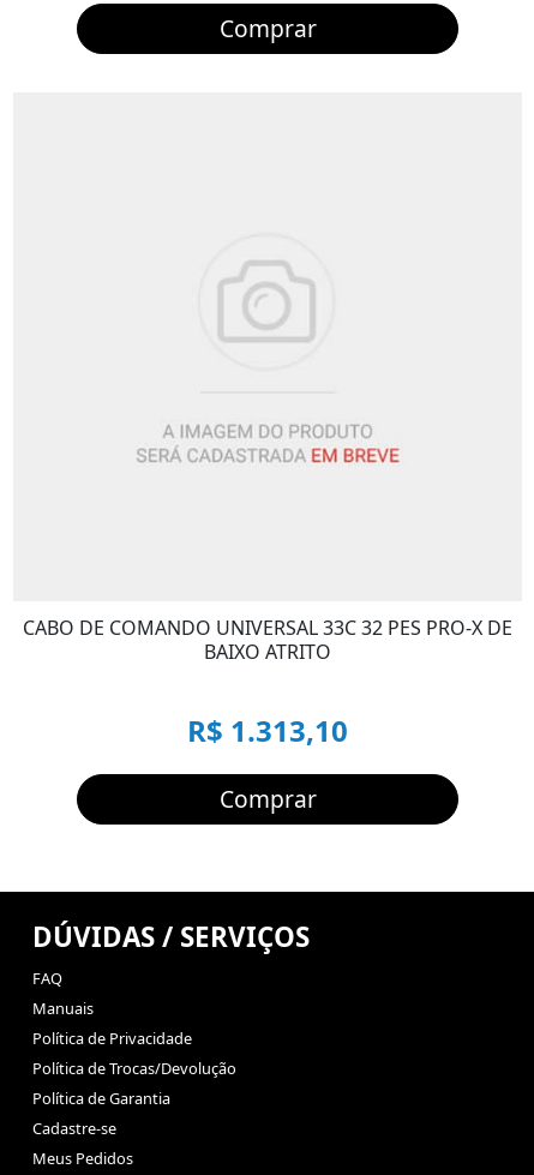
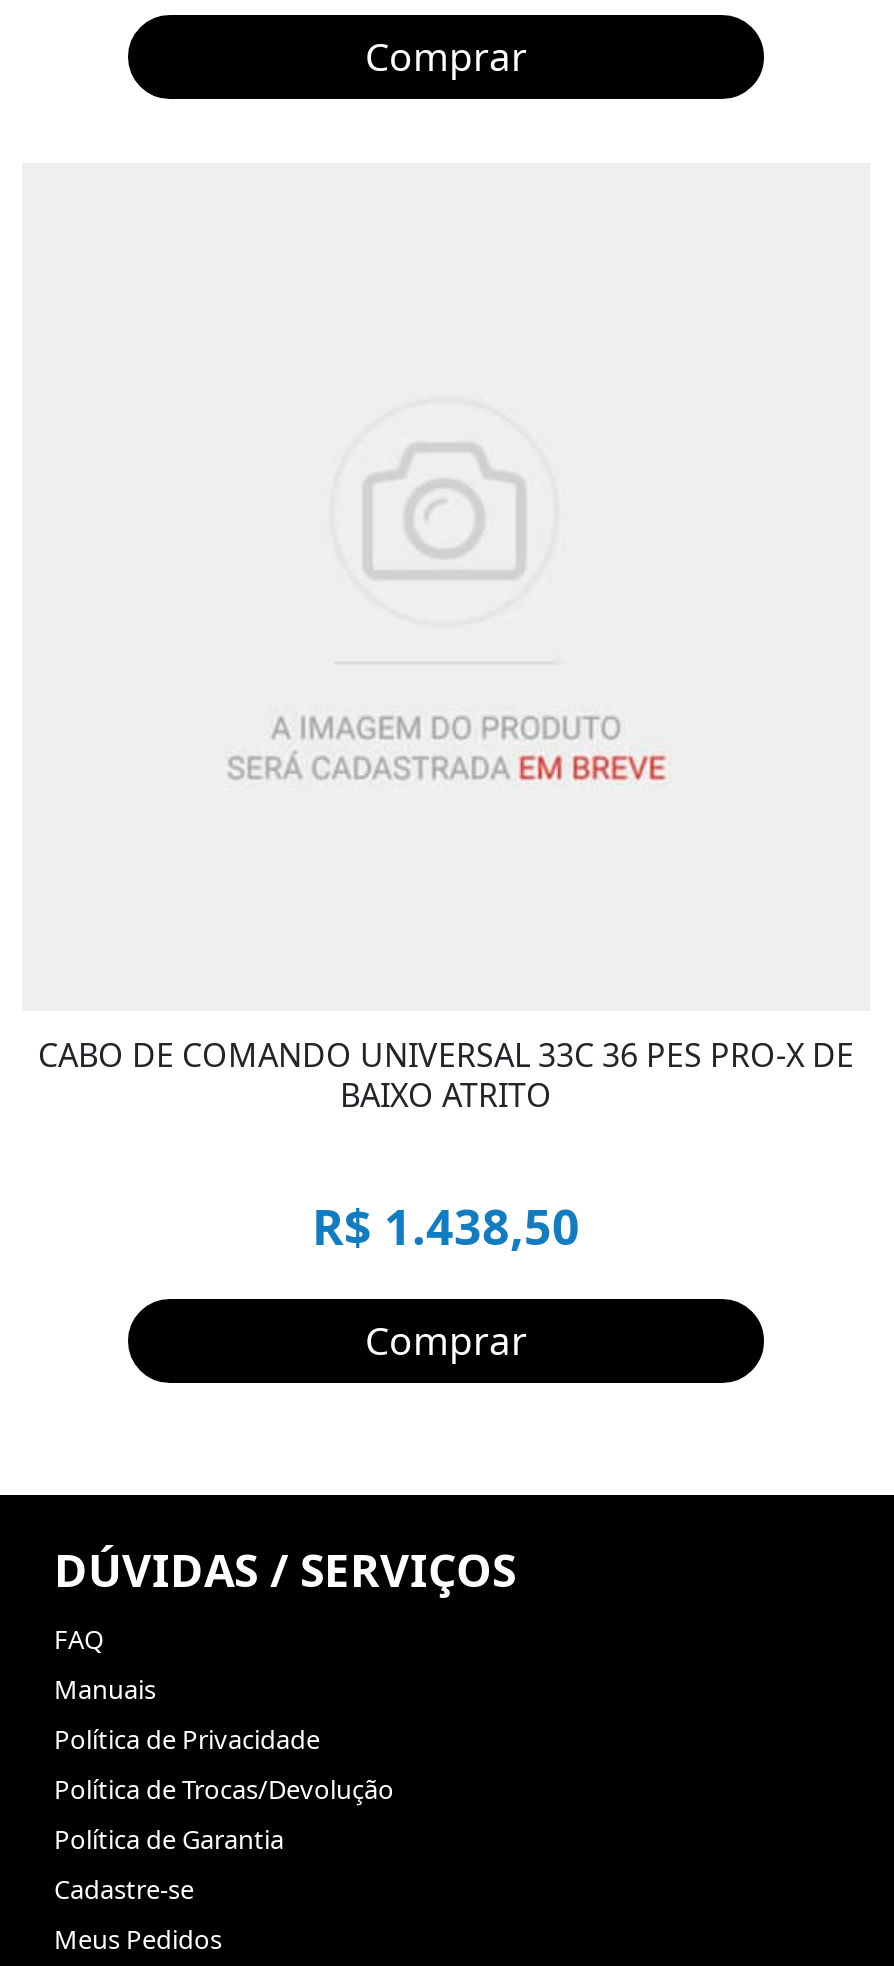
- CABO DE COMANDO UNIVERSAL 33C 32 PES PRO-X DE
+ CABO DE COMANDO UNIVERSAL 33C 36 PES PRO-X DE

- R$ 1.313,10
+ R$ 1.438,50
